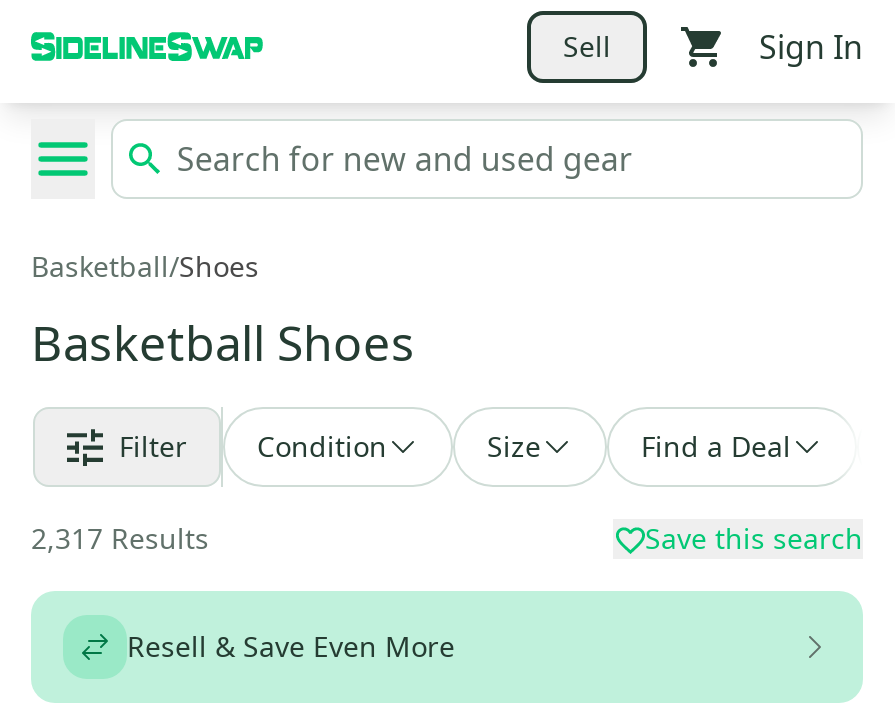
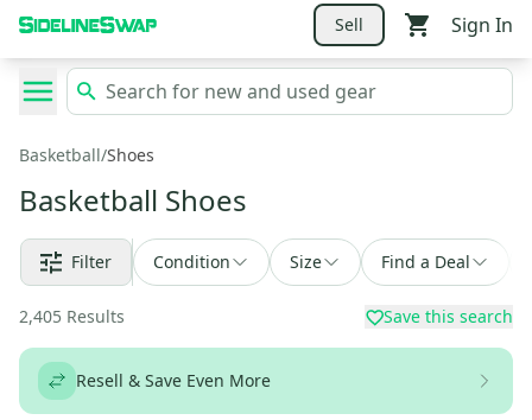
- 2,317 Results
+ 2,405 Results
